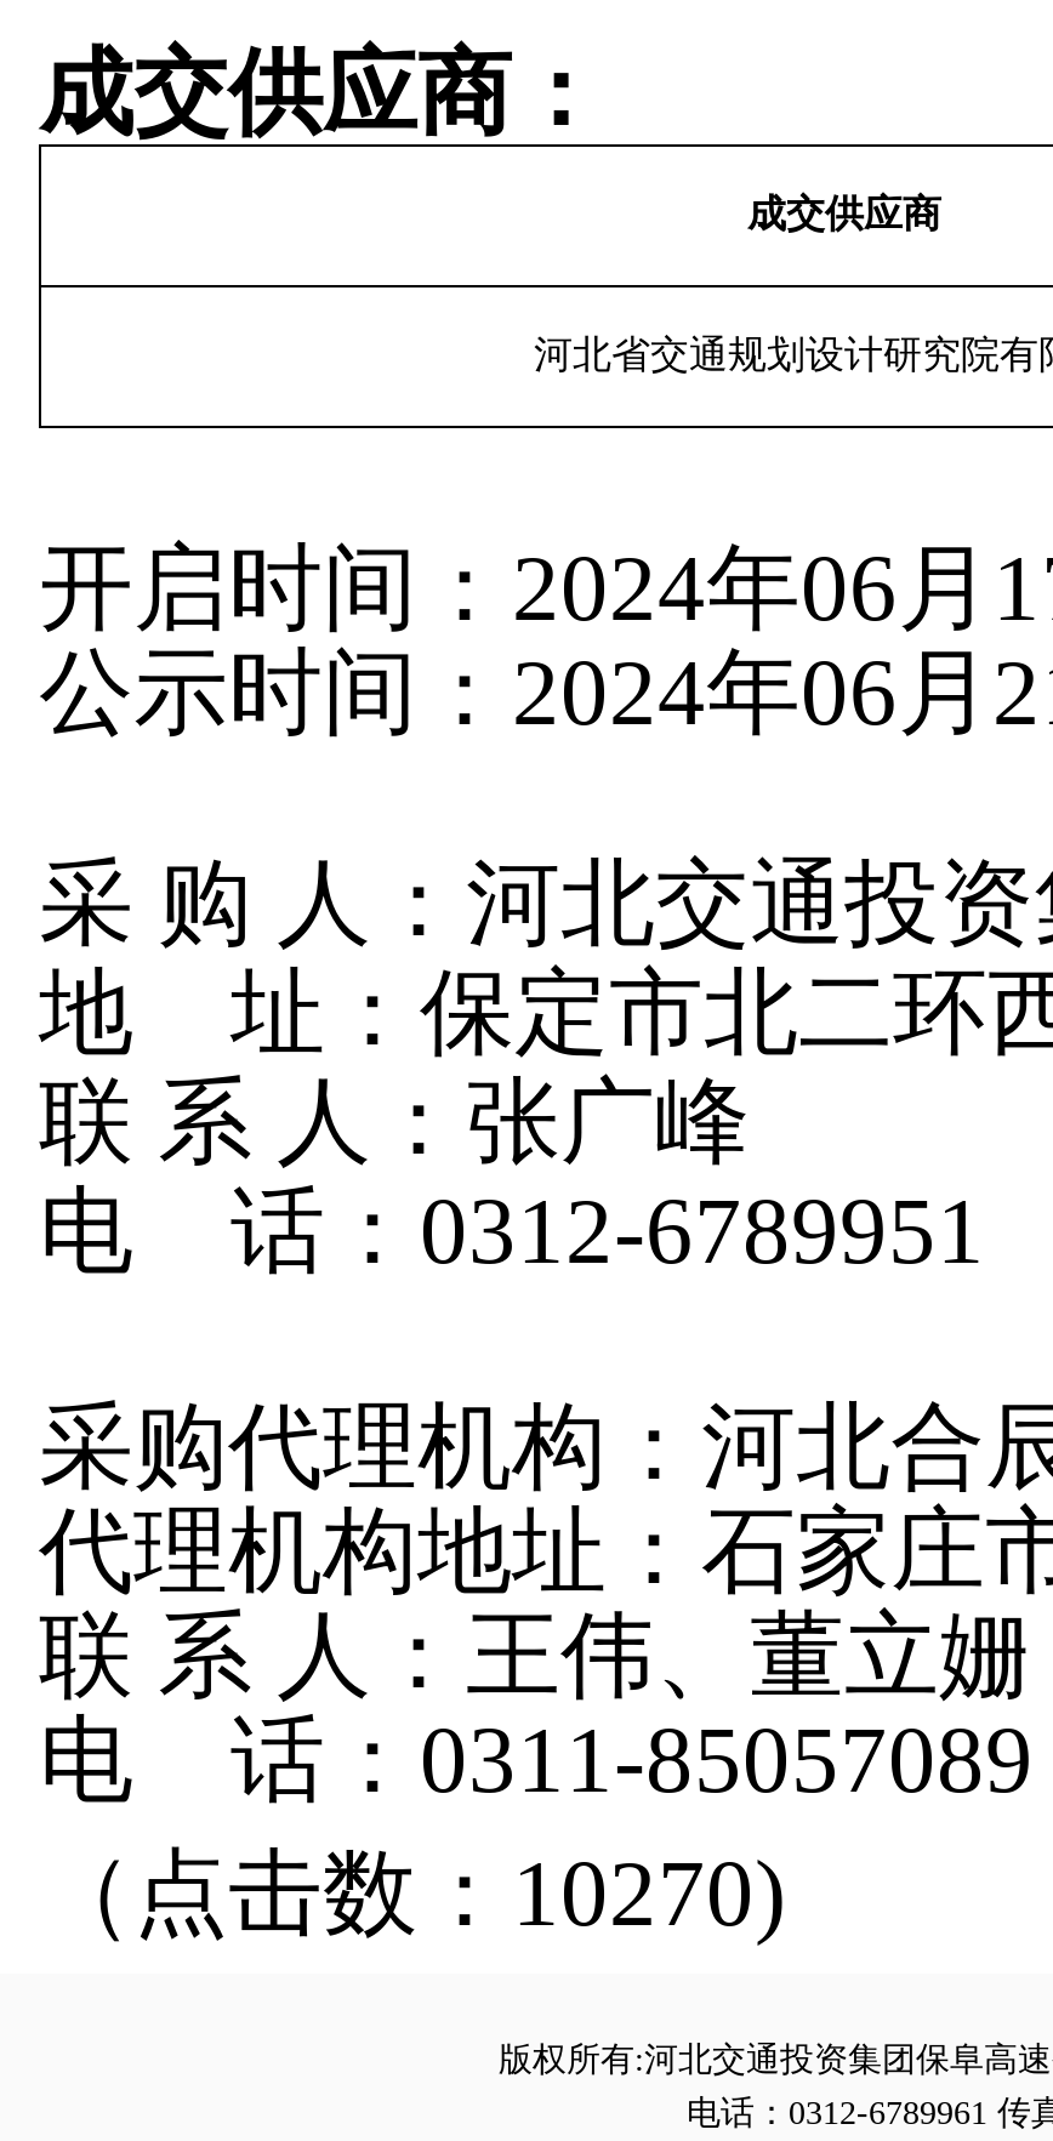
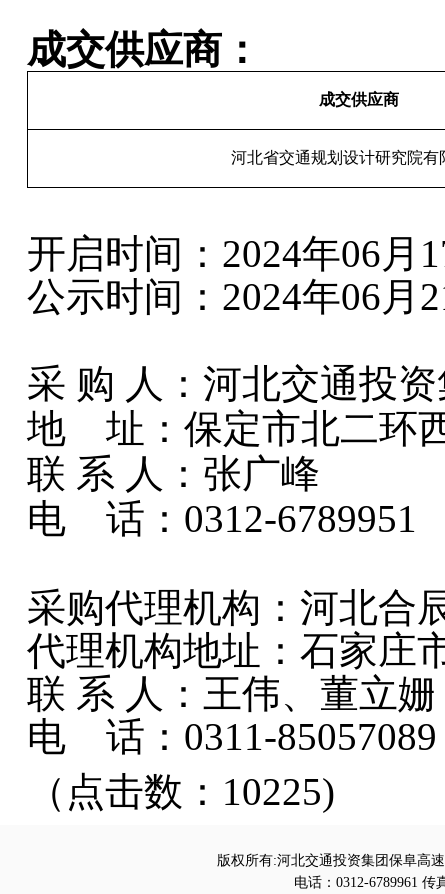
- （点击数：10270)
+ （点击数：10225)
